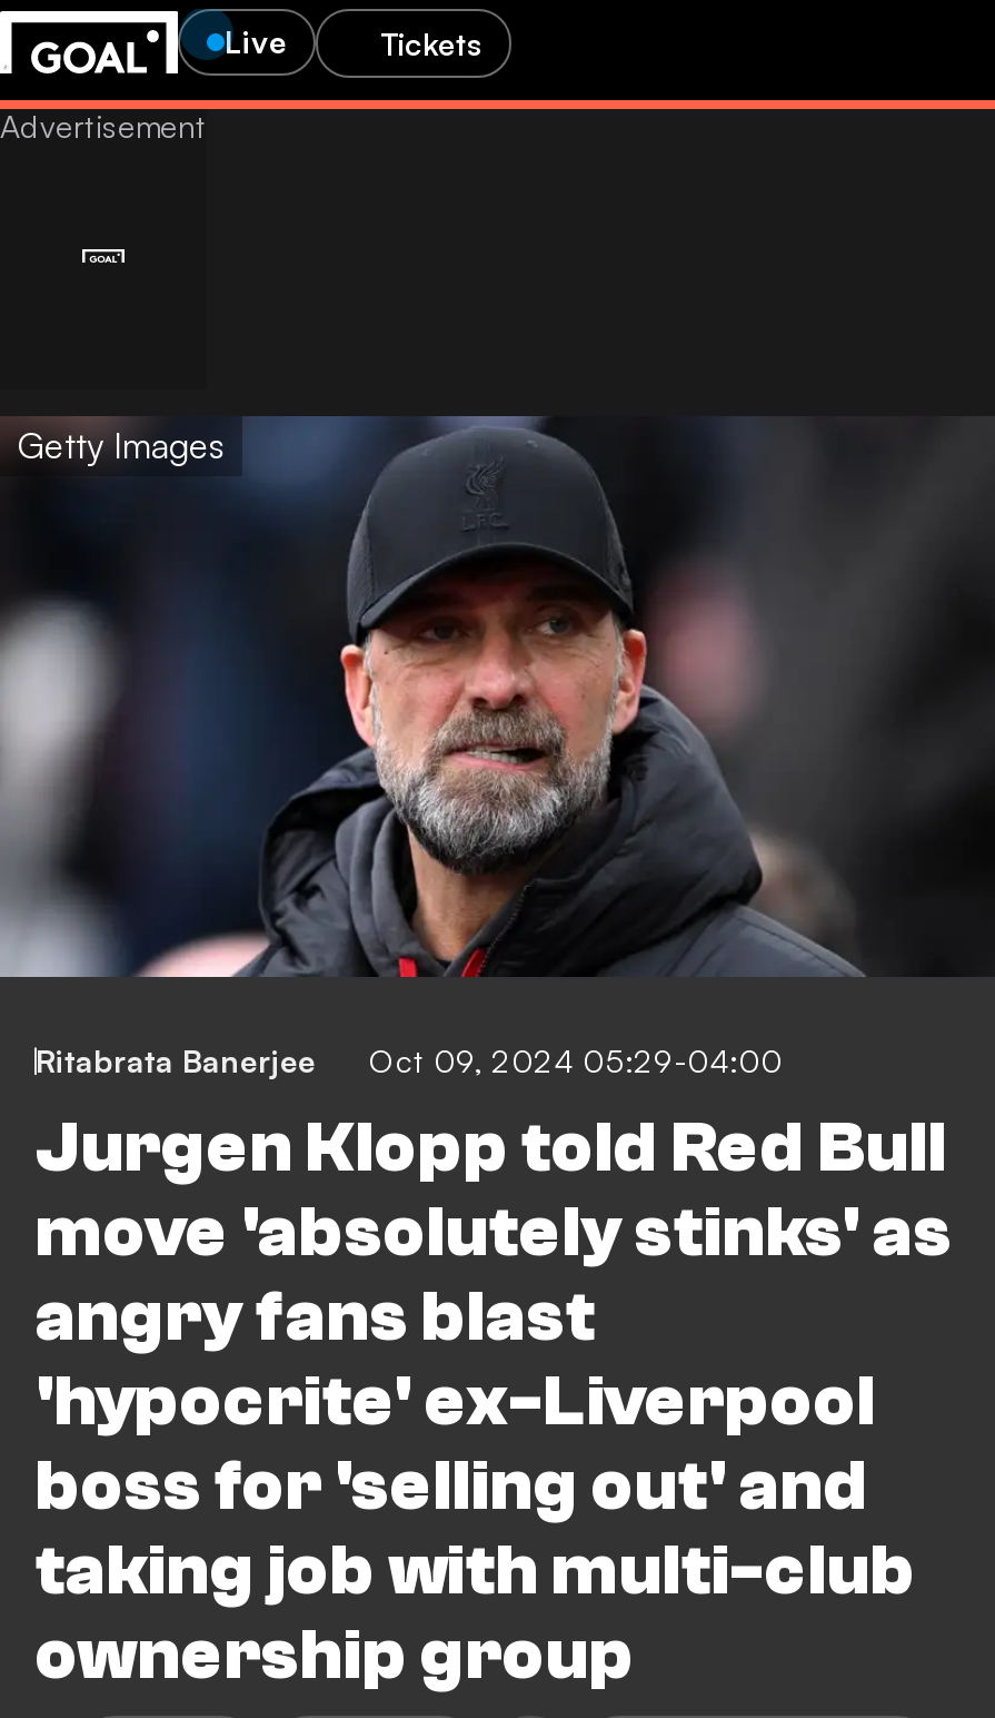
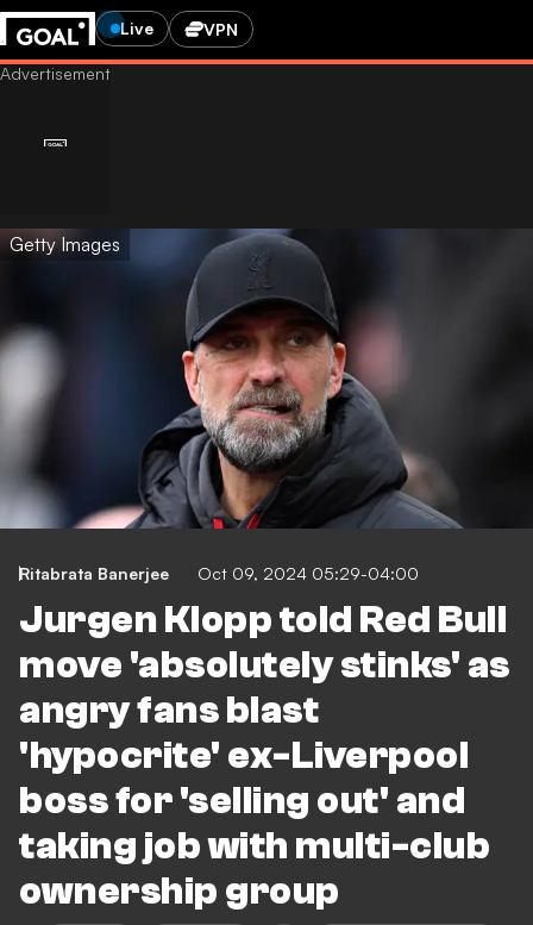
- Tickets
+ VPN
